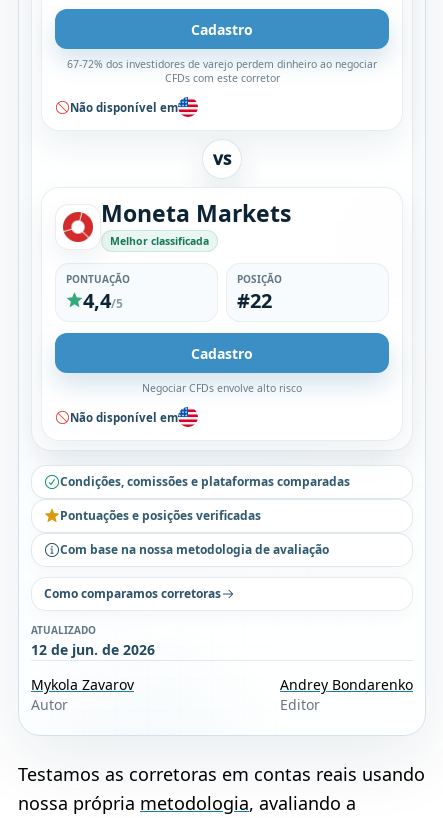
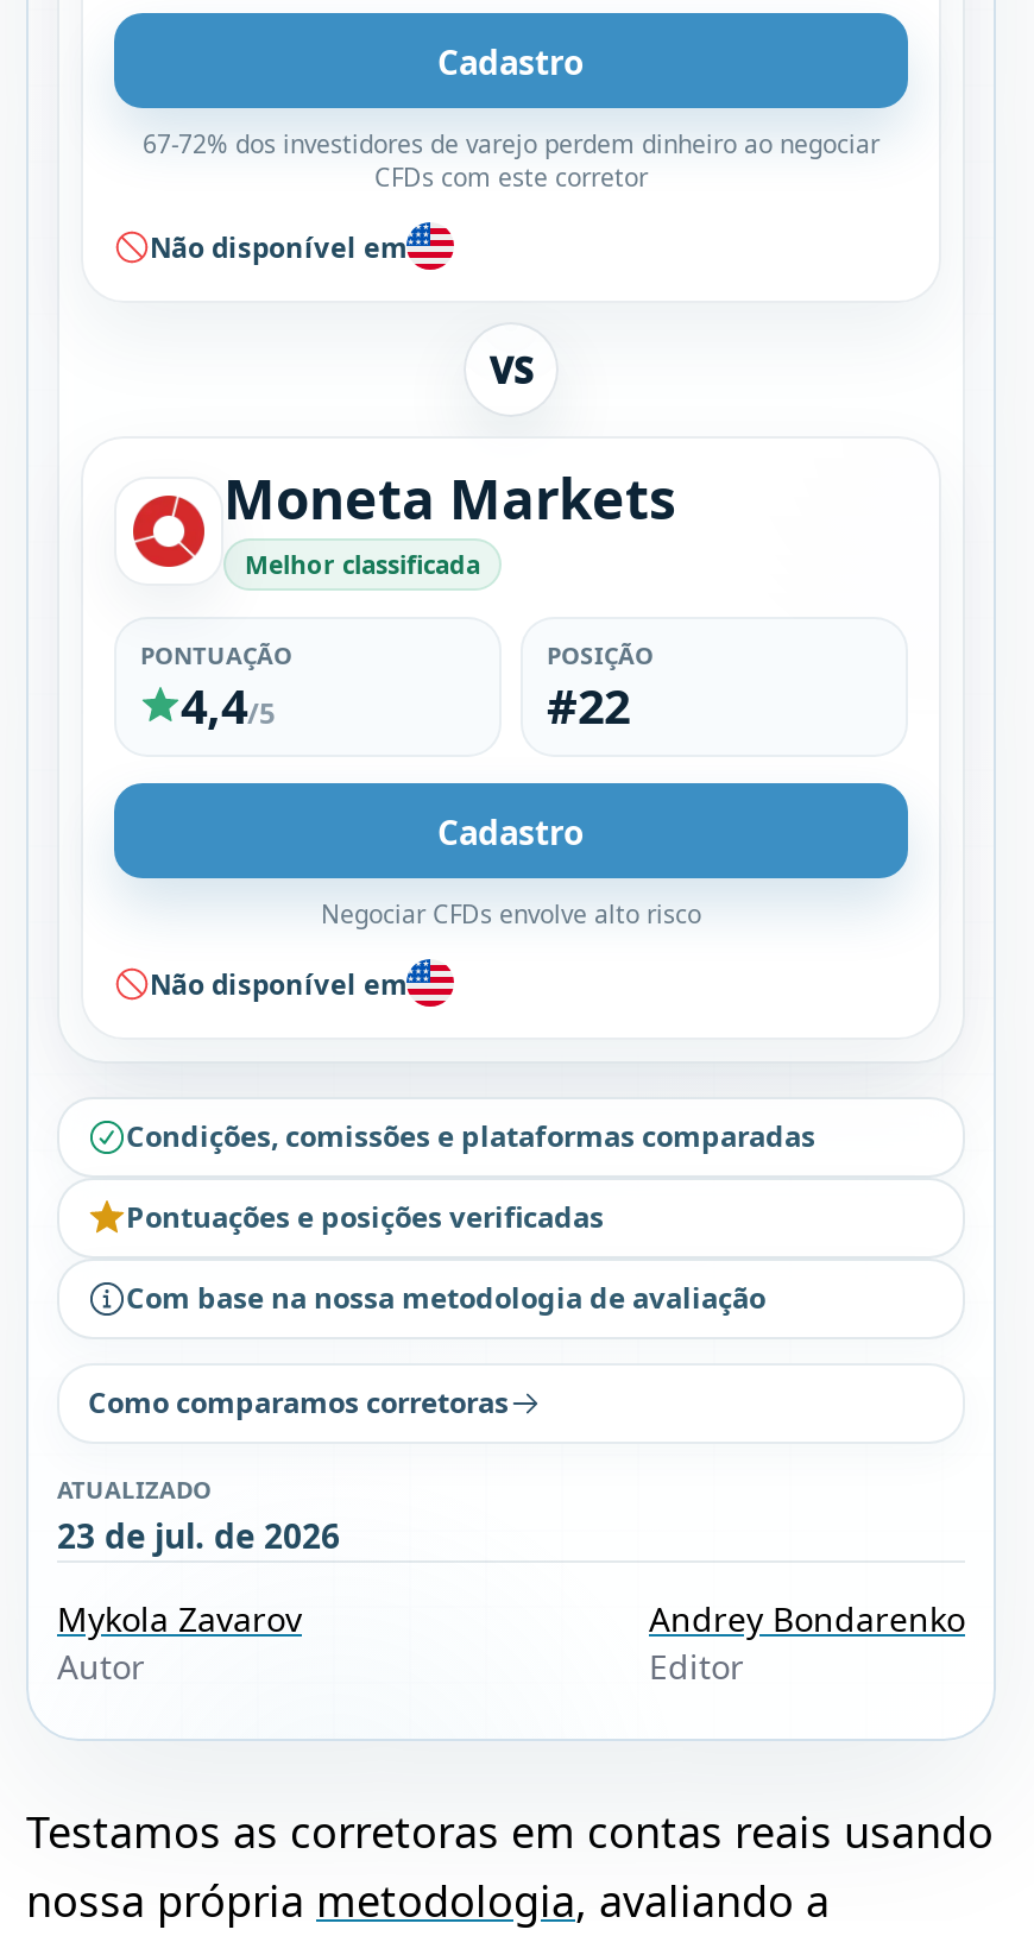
- 12 de jun. de 2026
+ 23 de jul. de 2026
